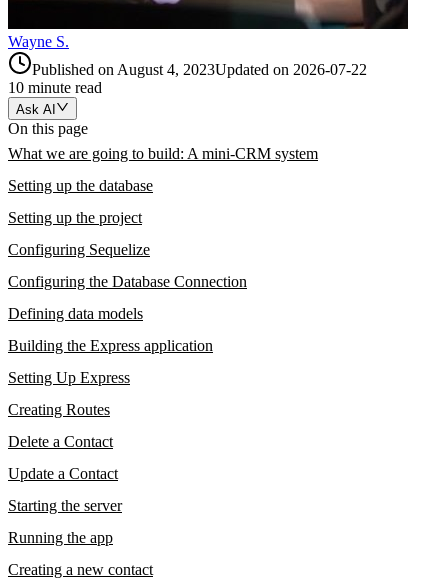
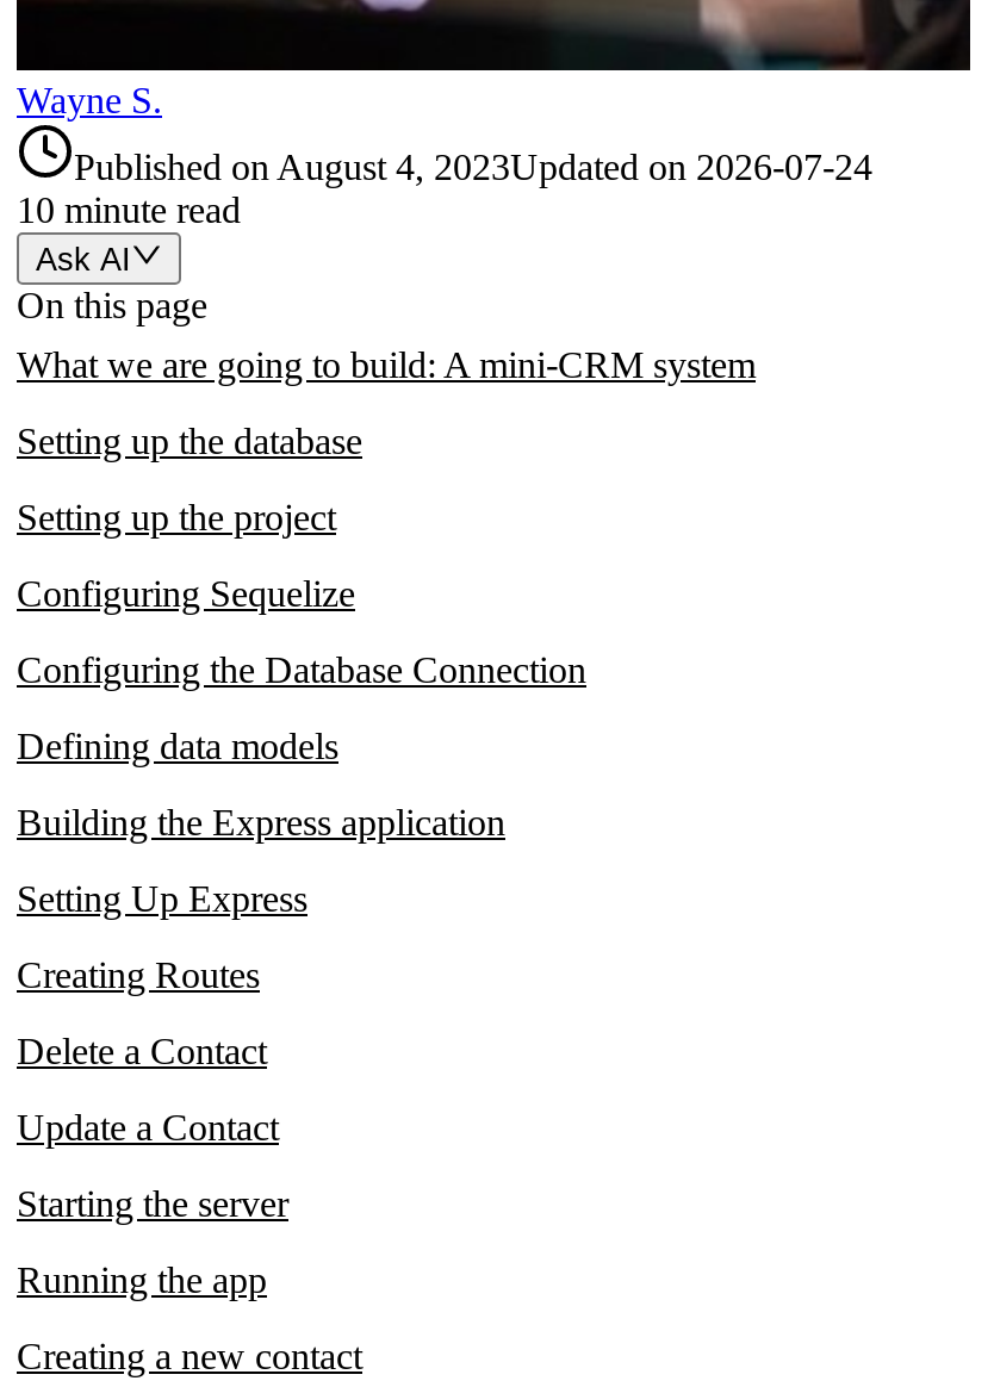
- Published on August 4, 2023Updated on 2026-07-22
+ Published on August 4, 2023Updated on 2026-07-24
